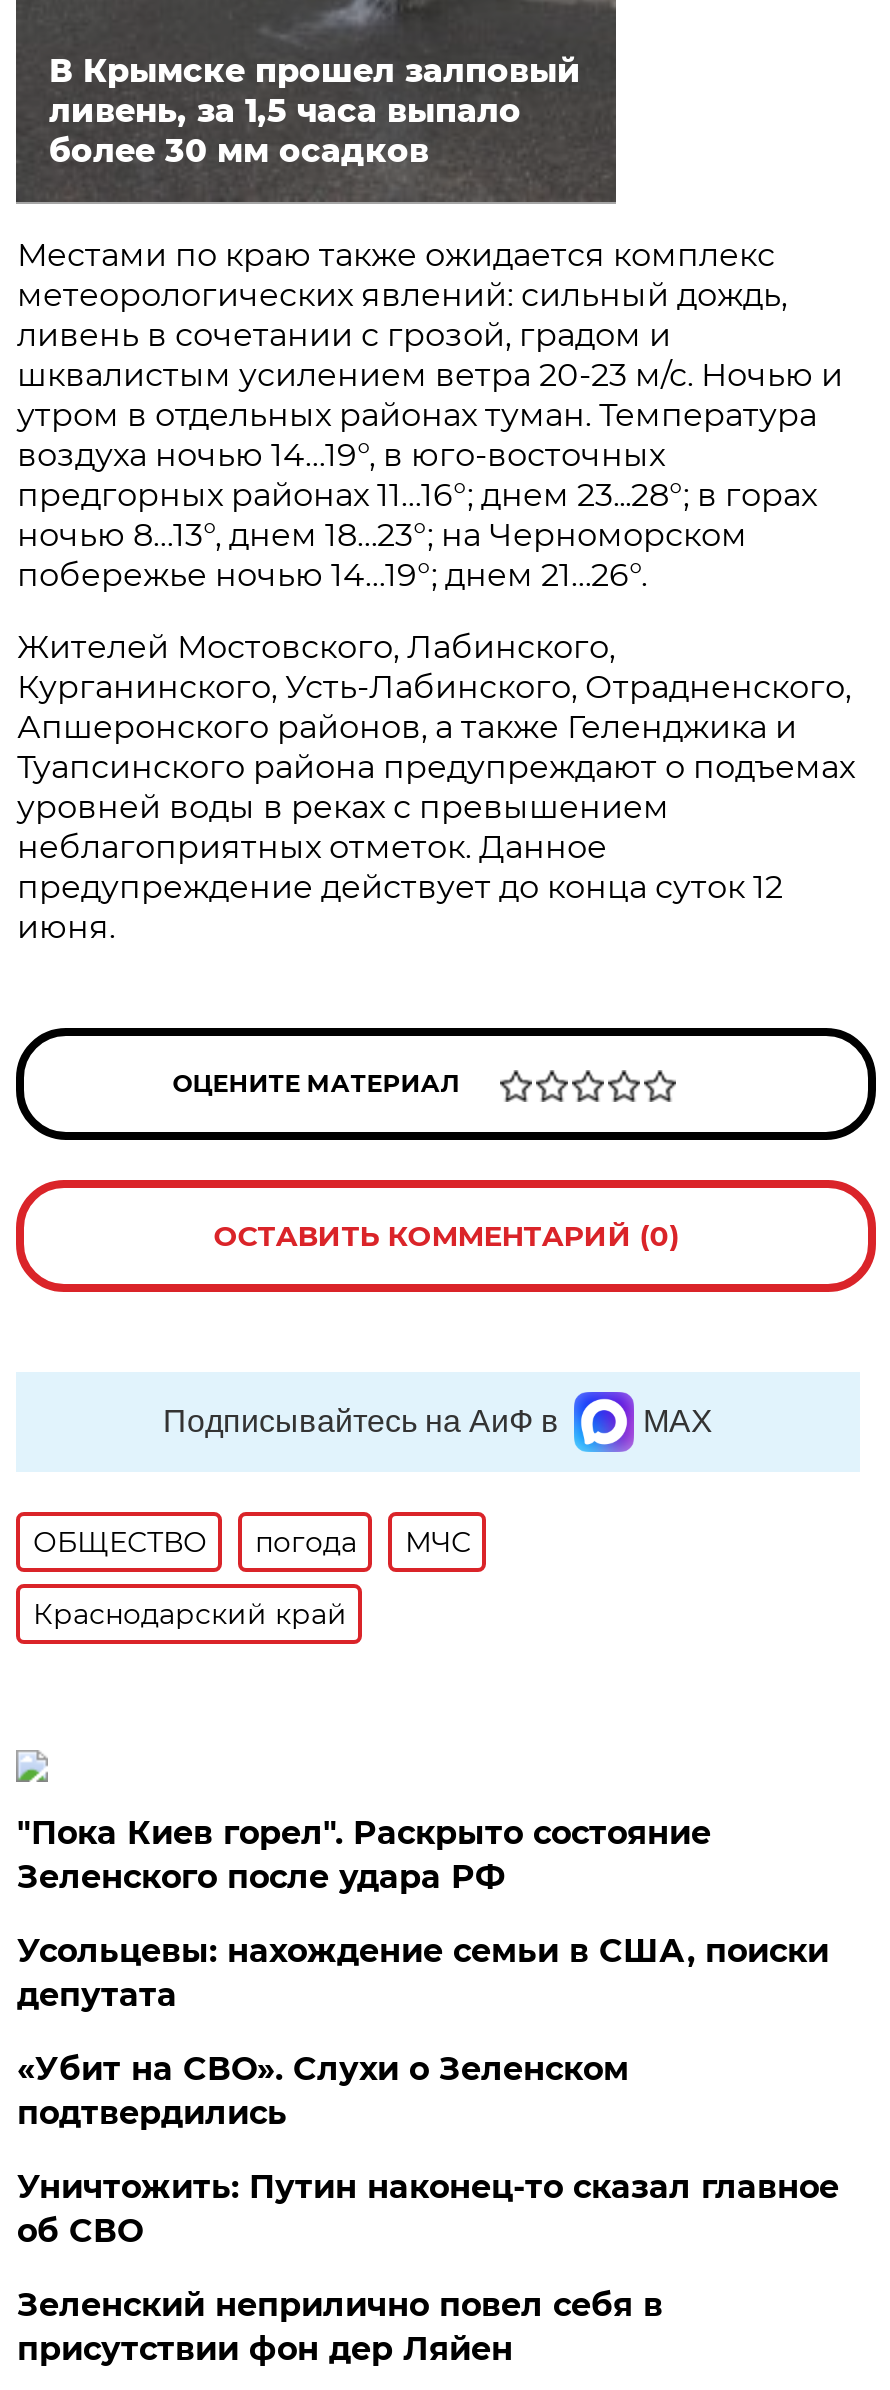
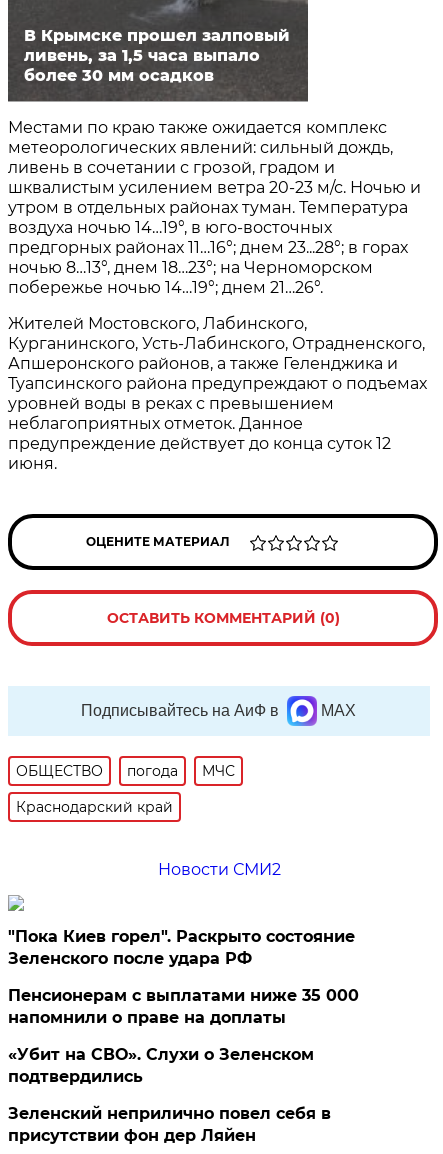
+ Новости СМИ2

moved down: "Пока Киев горел". Раскрыто состояние | Зеленского после удара РФ

- Усольцевы: нахождение семьи в США, поиски
- депутата
+ Пенсионерам с выплатами ниже 35 000
+ напомнили о праве на доплаты

moved down: «Убит на СВО». Слухи о Зеленском | подтвердились

- Уничтожить: Путин наконец-то сказал главное
- об СВО
